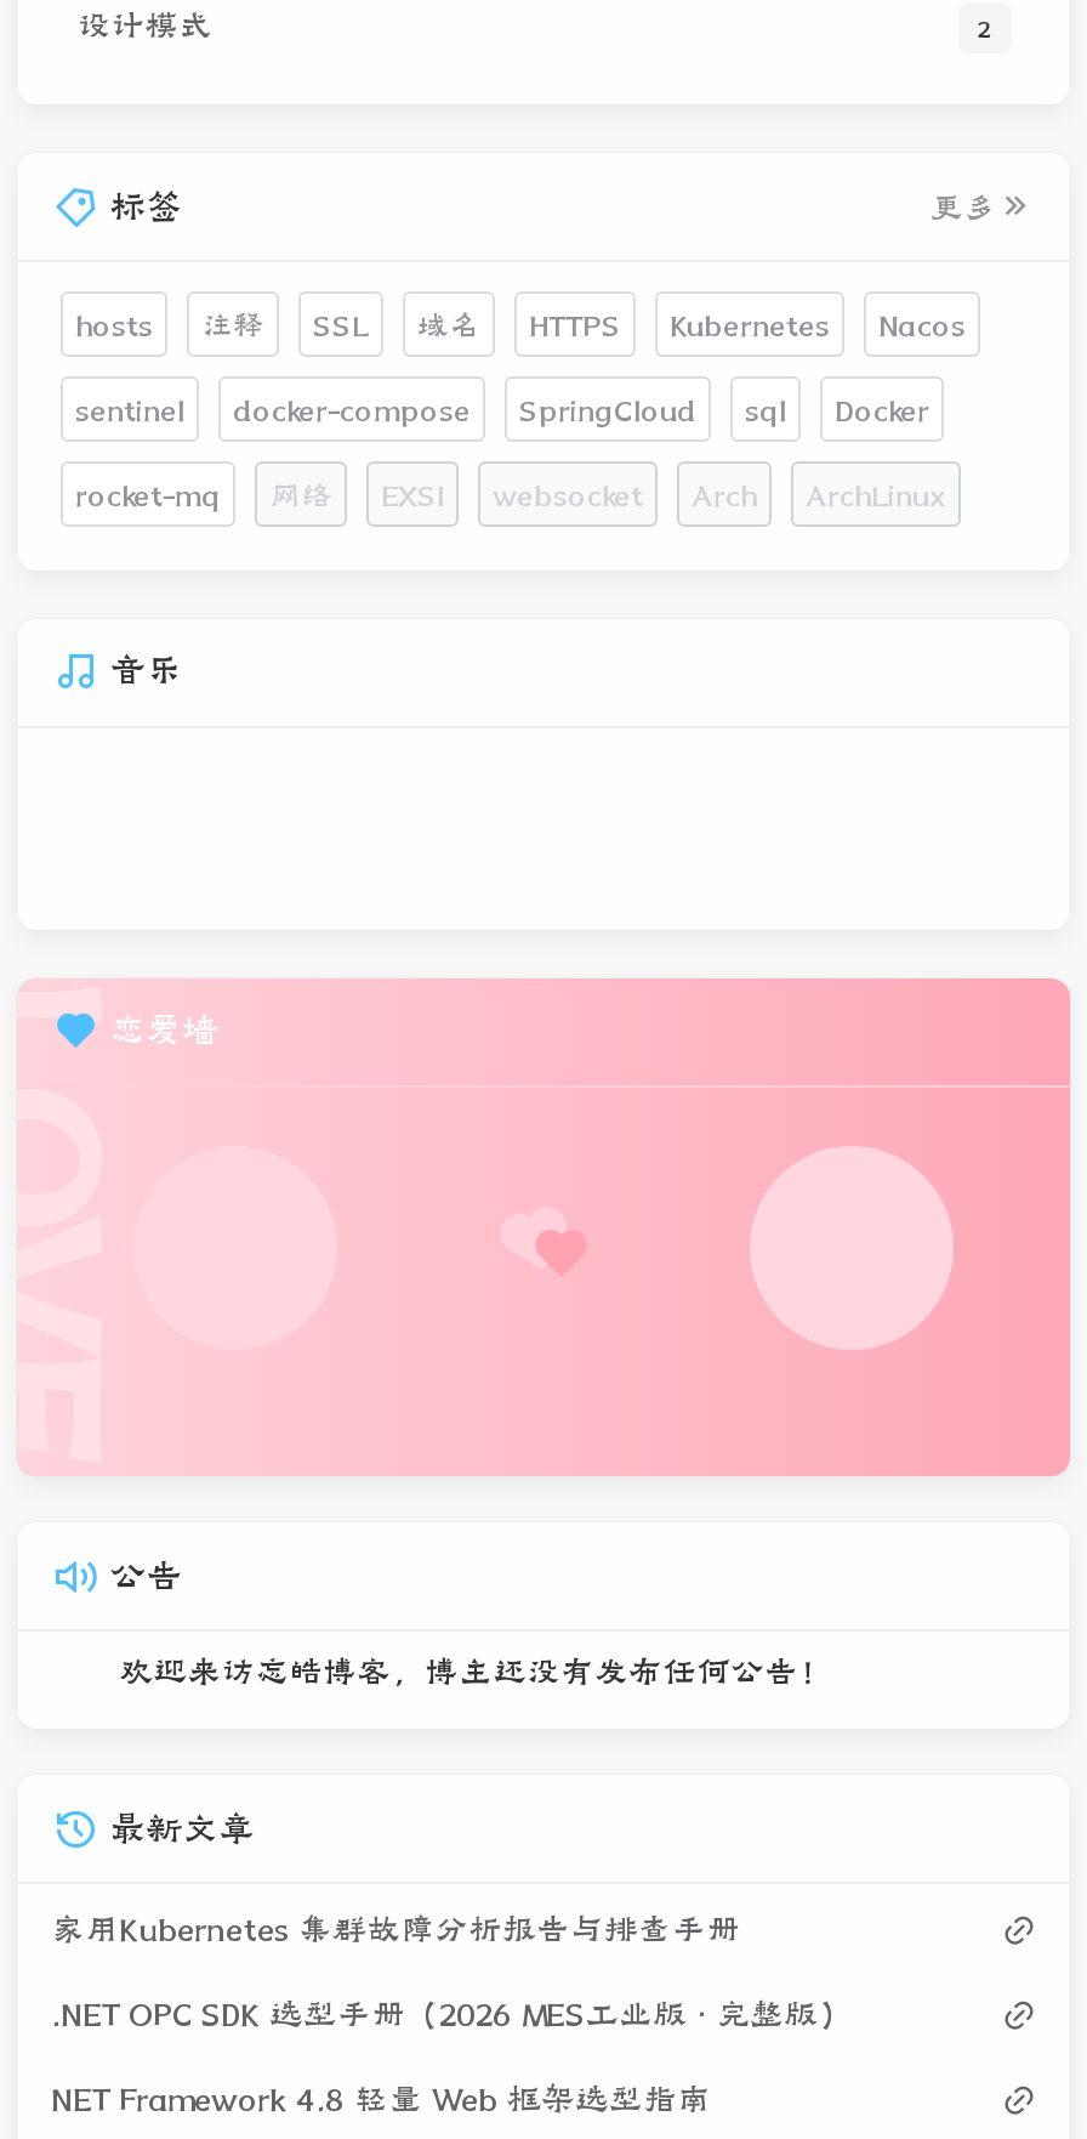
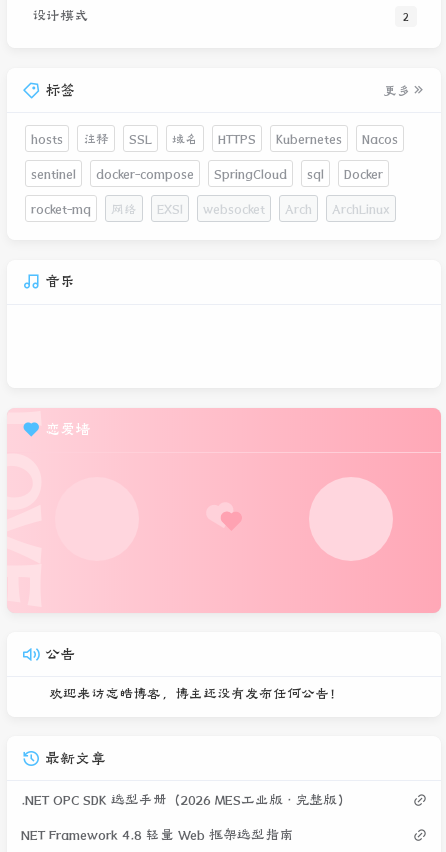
- 家用Kubernetes 集群故障分析报告与排查手册
